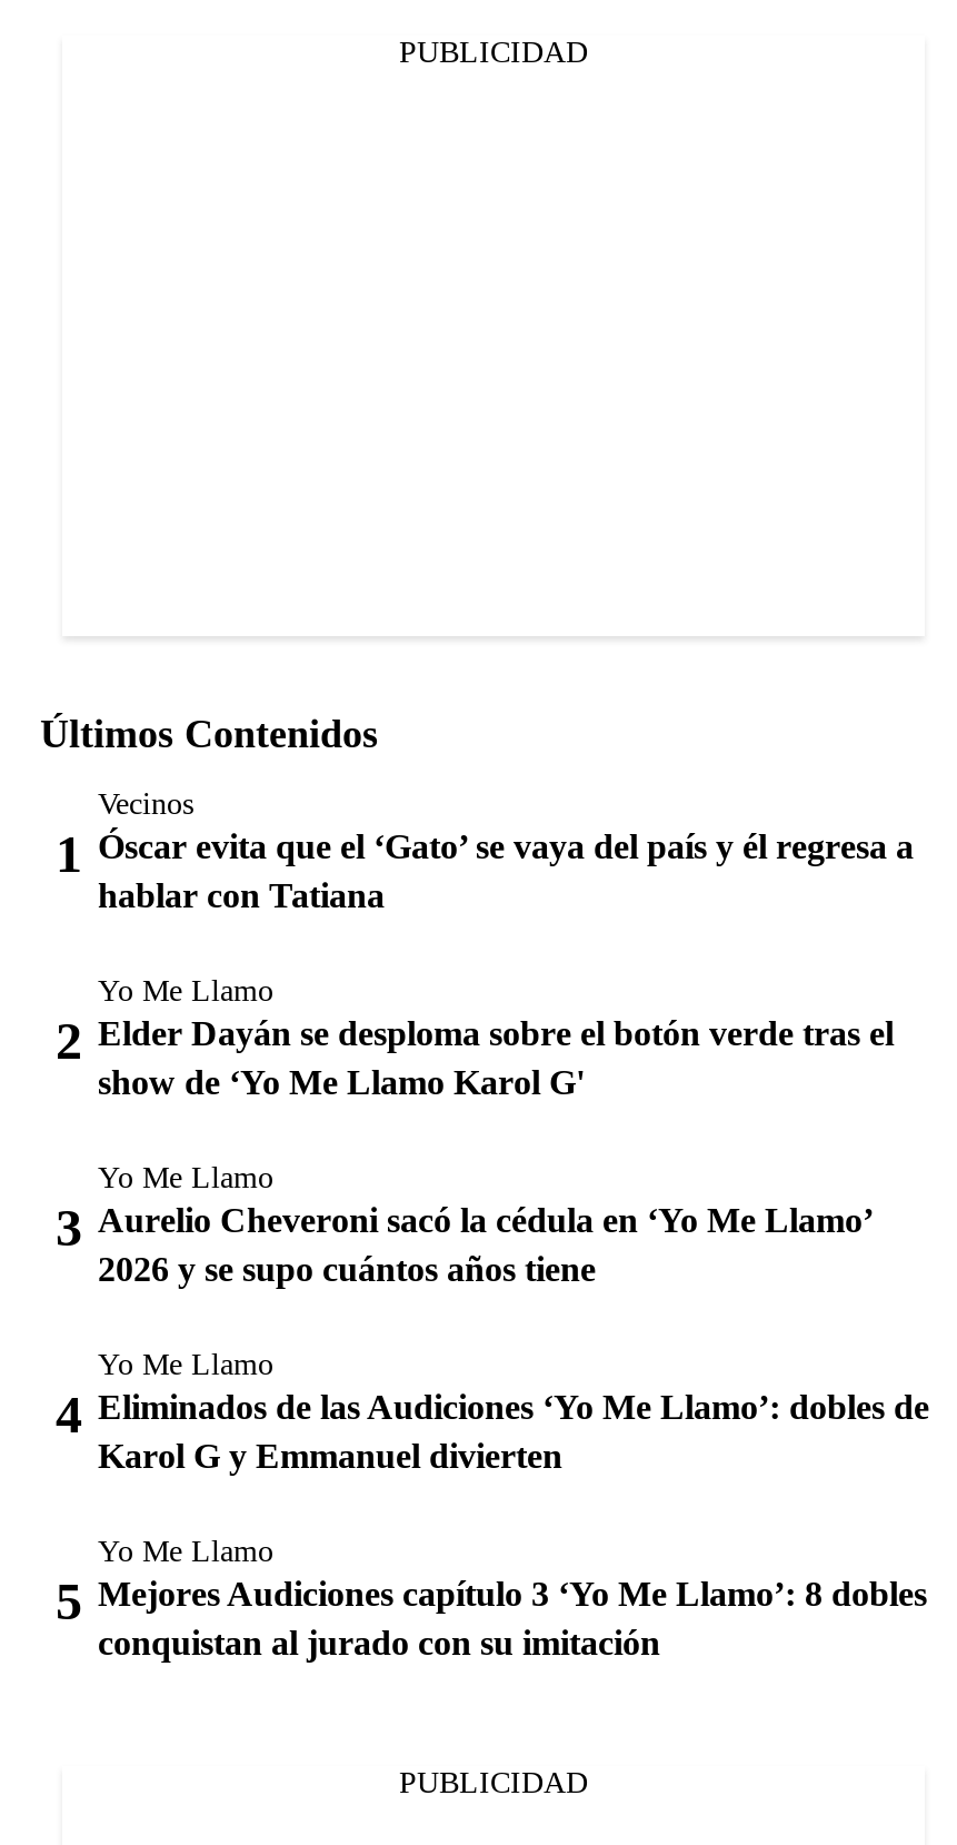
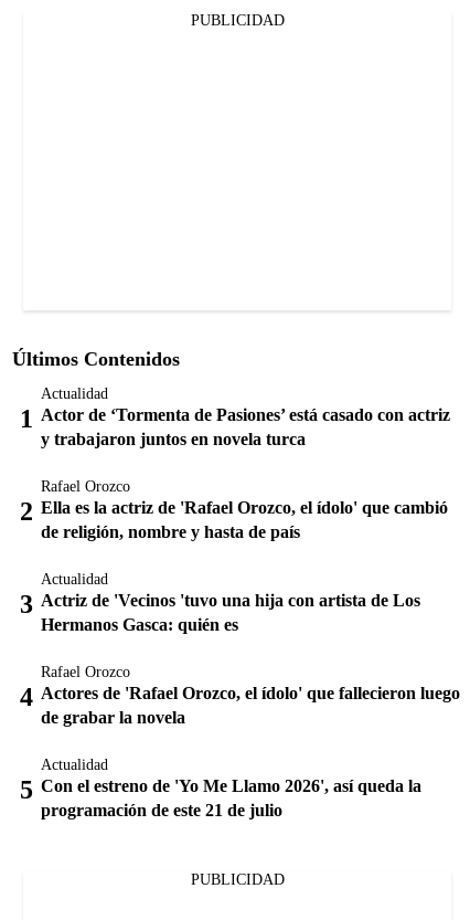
- Vecinos
- Óscar evita que el ‘Gato’ se vaya del país y él regresa a
- hablar con Tatiana
+ Actualidad
+ Actor de ‘Tormenta de Pasiones’ está casado con actriz
+ y trabajaron juntos en novela turca

- Yo Me Llamo
- Elder Dayán se desploma sobre el botón verde tras el
- show de ‘Yo Me Llamo Karol G'
+ Rafael Orozco
+ Ella es la actriz de 'Rafael Orozco, el ídolo' que cambió
+ de religión, nombre y hasta de país

- Yo Me Llamo
- Aurelio Cheveroni sacó la cédula en ‘Yo Me Llamo’
- 2026 y se supo cuántos años tiene
+ Actualidad
+ Actriz de 'Vecinos 'tuvo una hija con artista de Los
+ Hermanos Gasca: quién es

- Yo Me Llamo
- Eliminados de las Audiciones ‘Yo Me Llamo’: dobles de
- Karol G y Emmanuel divierten
+ Rafael Orozco
+ Actores de 'Rafael Orozco, el ídolo' que fallecieron luego
+ de grabar la novela

- Yo Me Llamo
- Mejores Audiciones capítulo 3 ‘Yo Me Llamo’: 8 dobles
- conquistan al jurado con su imitación
+ Actualidad
+ Con el estreno de 'Yo Me Llamo 2026', así queda la
+ programación de este 21 de julio
